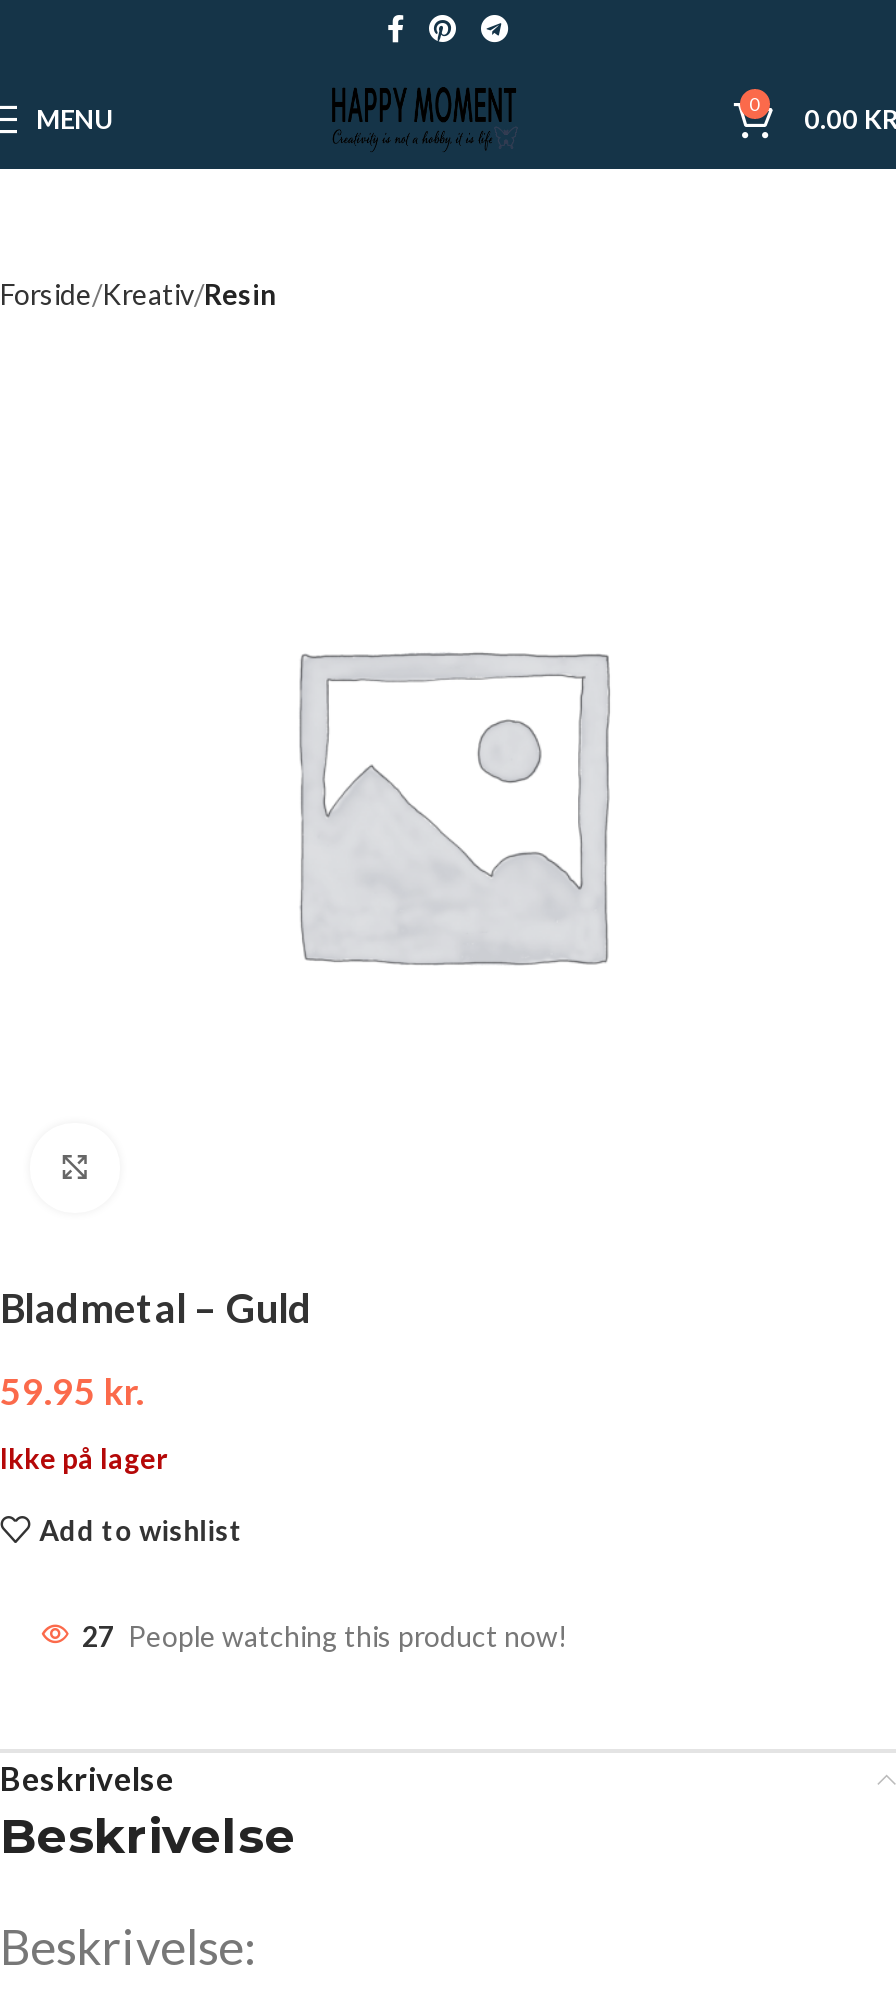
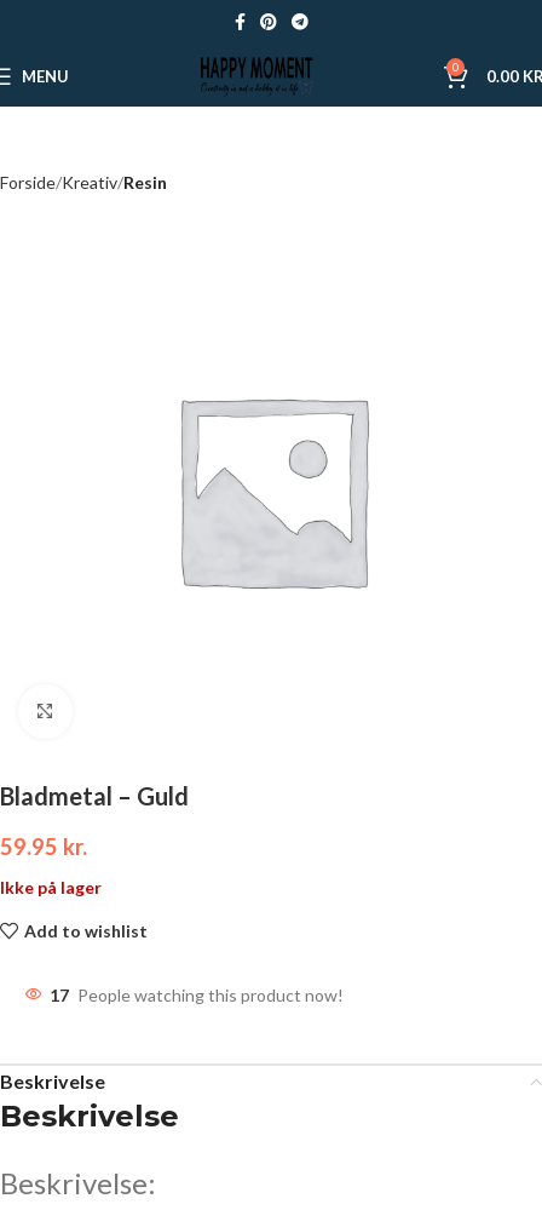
- 27 People watching this product now!
+ 17 People watching this product now!
